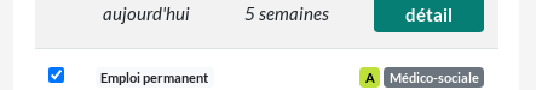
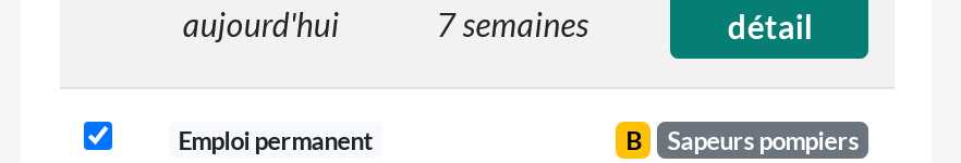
- 5 semaines
+ 7 semaines

- A
- Médico-sociale
+ B
+ Sapeurs pompiers
